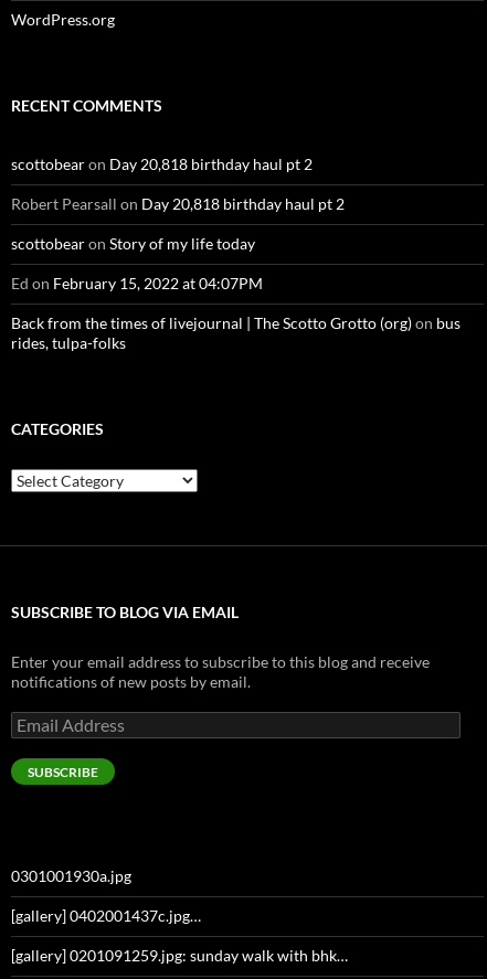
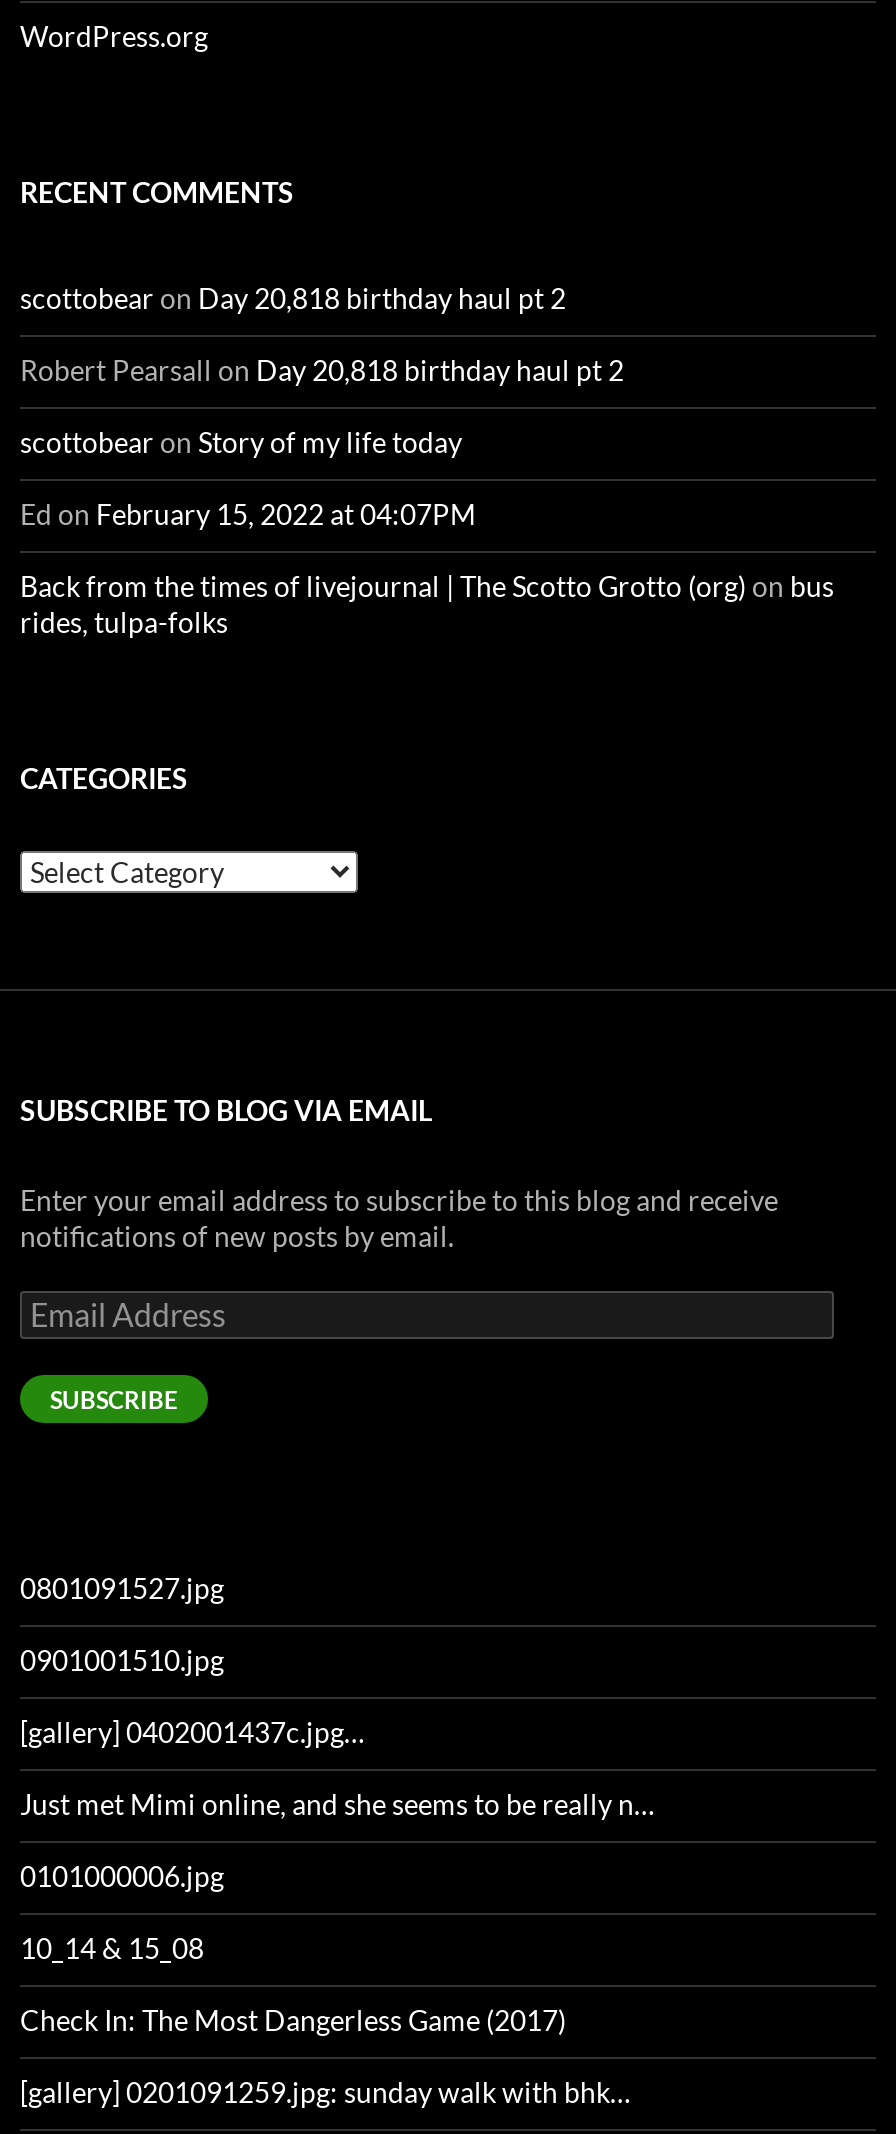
- 0301001930a.jpg
+ 0801091527.jpg
+ 0901001510.jpg

+ Just met Mimi online, and she seems to be really n…
+ 0101000006.jpg
+ 10_14 & 15_08
+ Check In: The Most Dangerless Game (2017)
